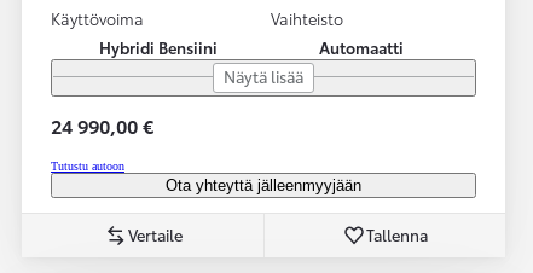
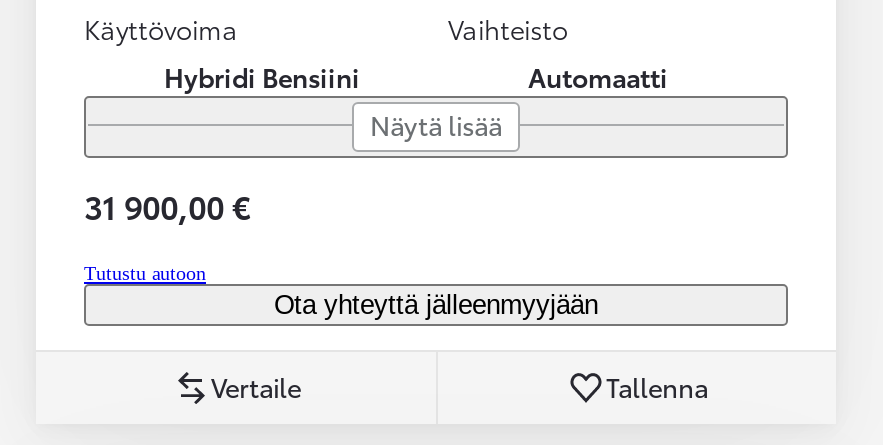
- 24 990,00 €
+ 31 900,00 €
